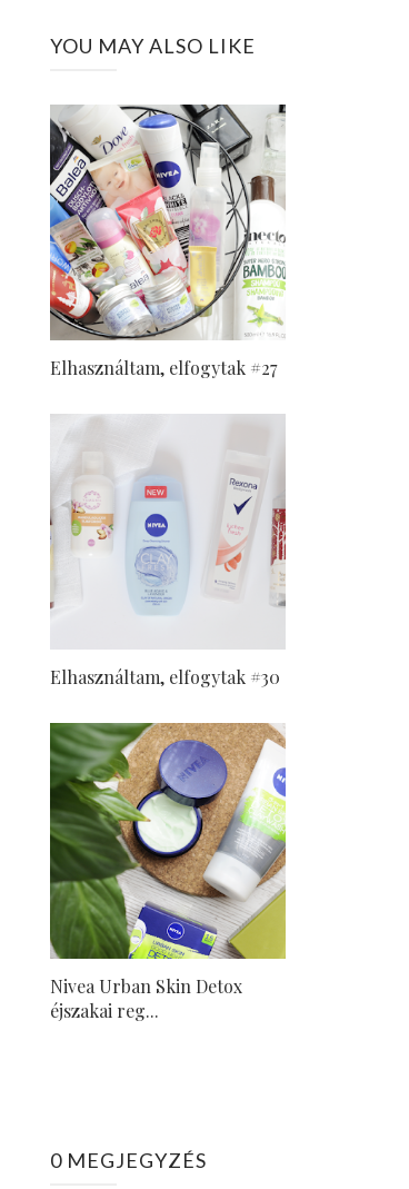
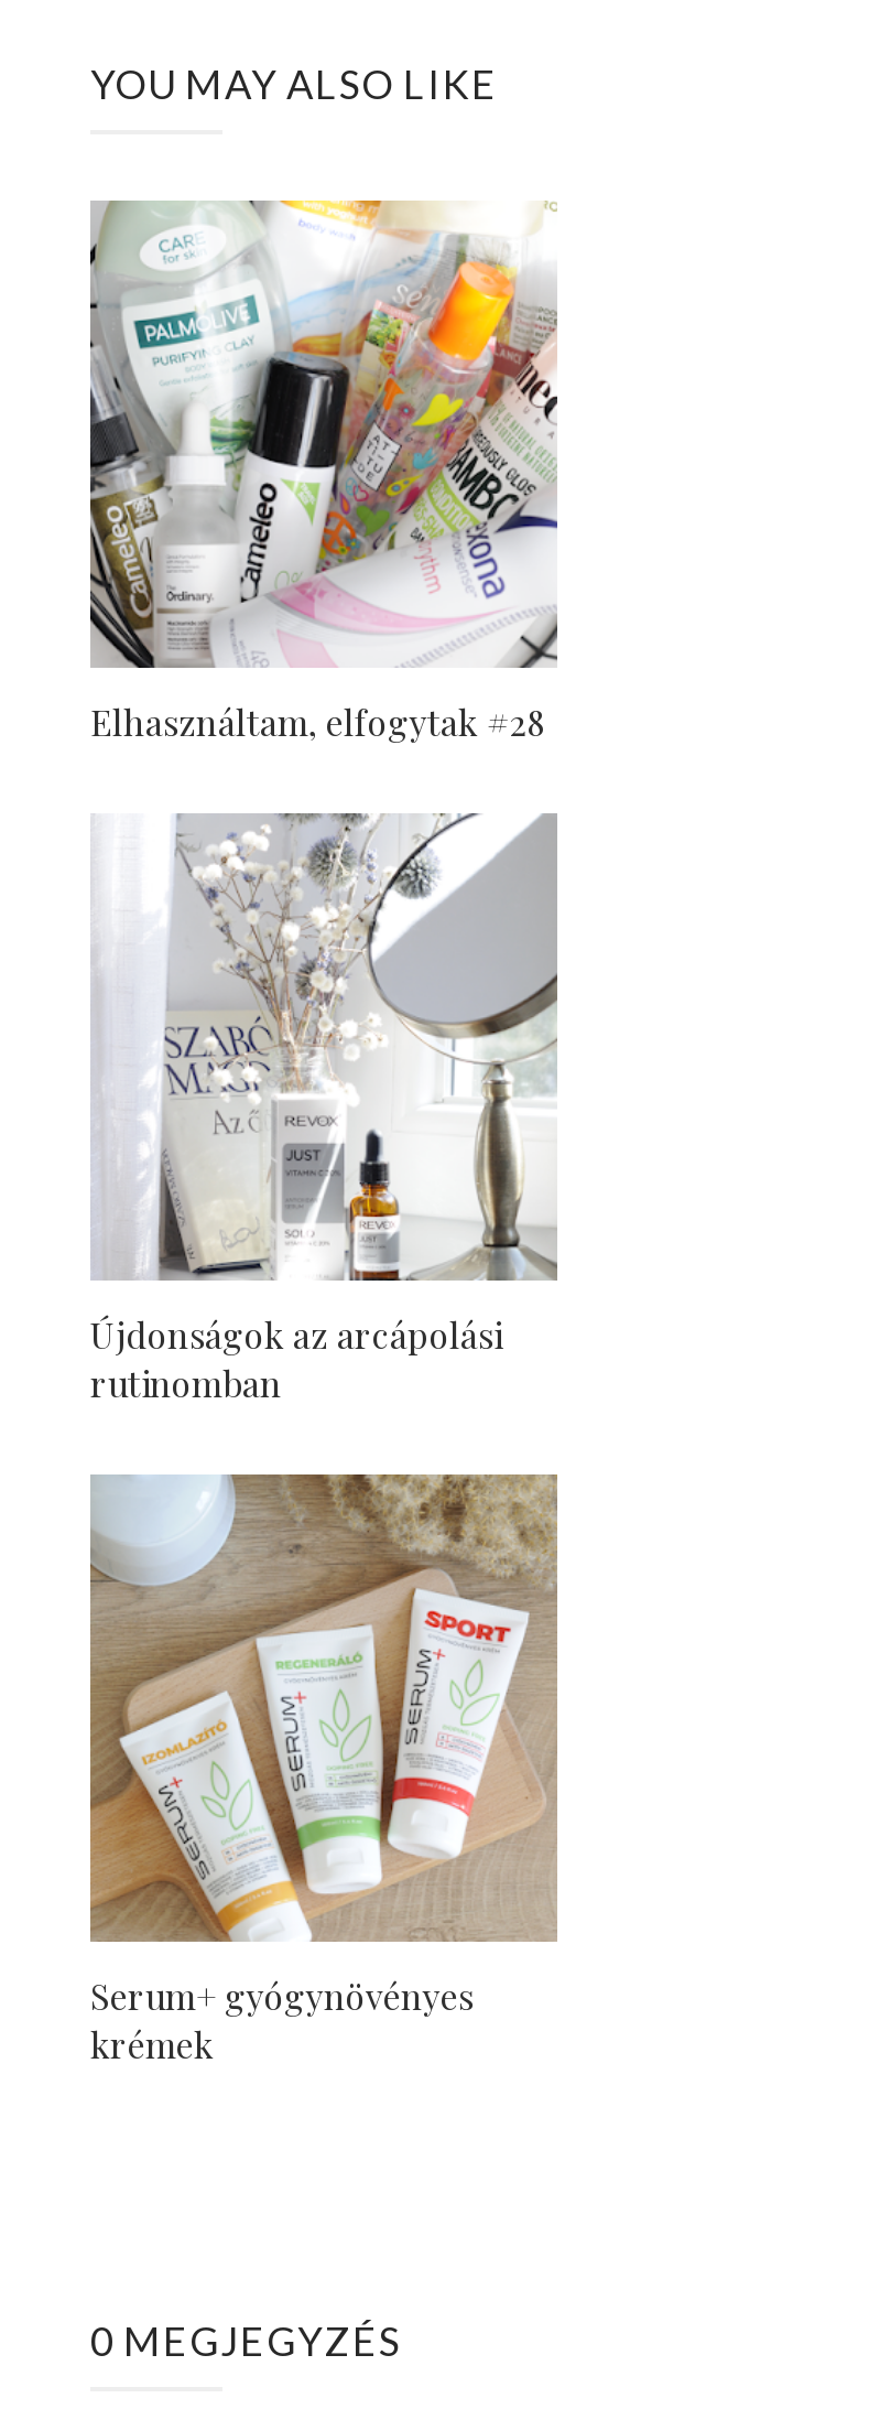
- [image]
- Elhasználtam, elfogytak #27
+ [image]
+ Elhasználtam, elfogytak #28

- [image]
- Elhasználtam, elfogytak #30
+ [image]
+ Újdonságok az arcápolási
+ rutinomban

- [image]
- Nivea Urban Skin Detox
- éjszakai reg...
+ [image]
+ Serum+ gyógynövényes
+ krémek
